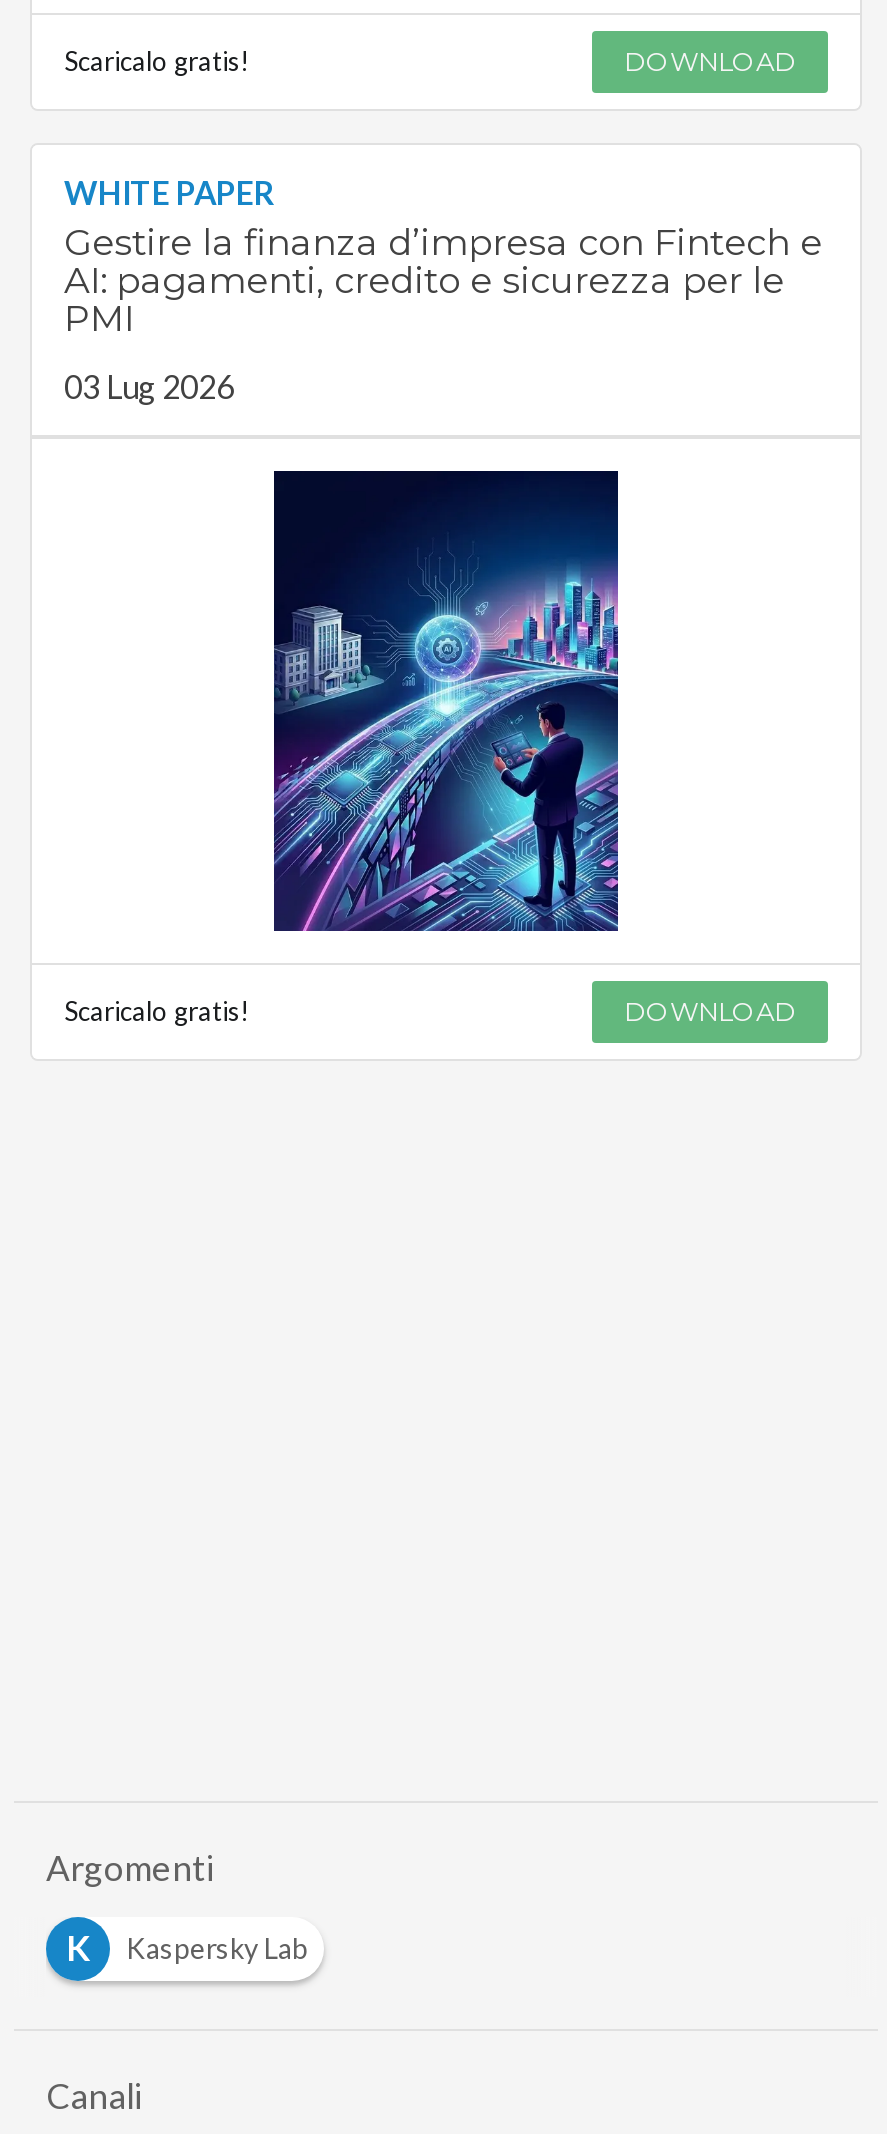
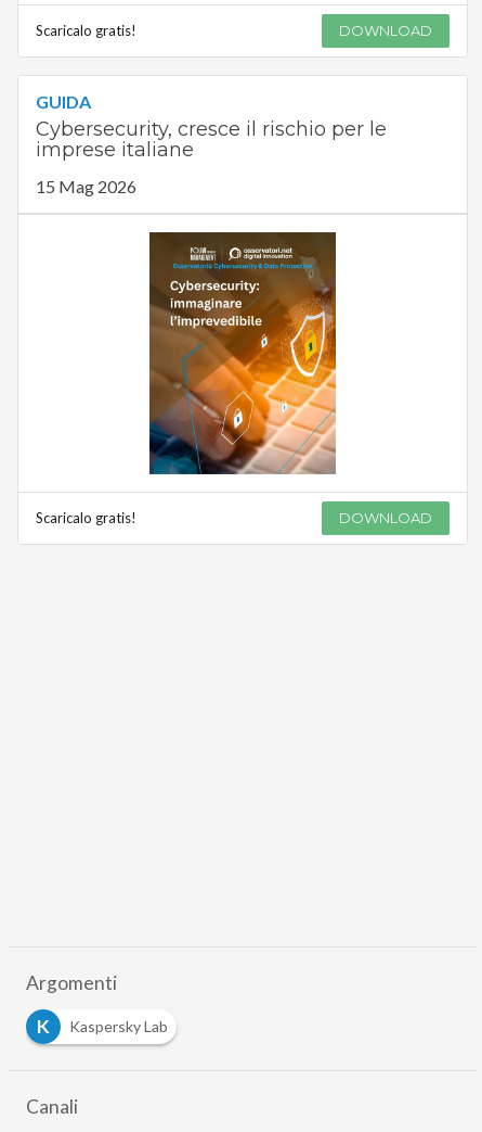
- WHITE PAPER
- Gestire la finanza d’impresa con Fintech e
- AI: pagamenti, credito e sicurezza per le
- PMI
+ GUIDA
+ Cybersecurity, cresce il rischio per le
+ imprese italiane

- 03 Lug 2026
+ 15 Mag 2026

- [image]
+ [image]
